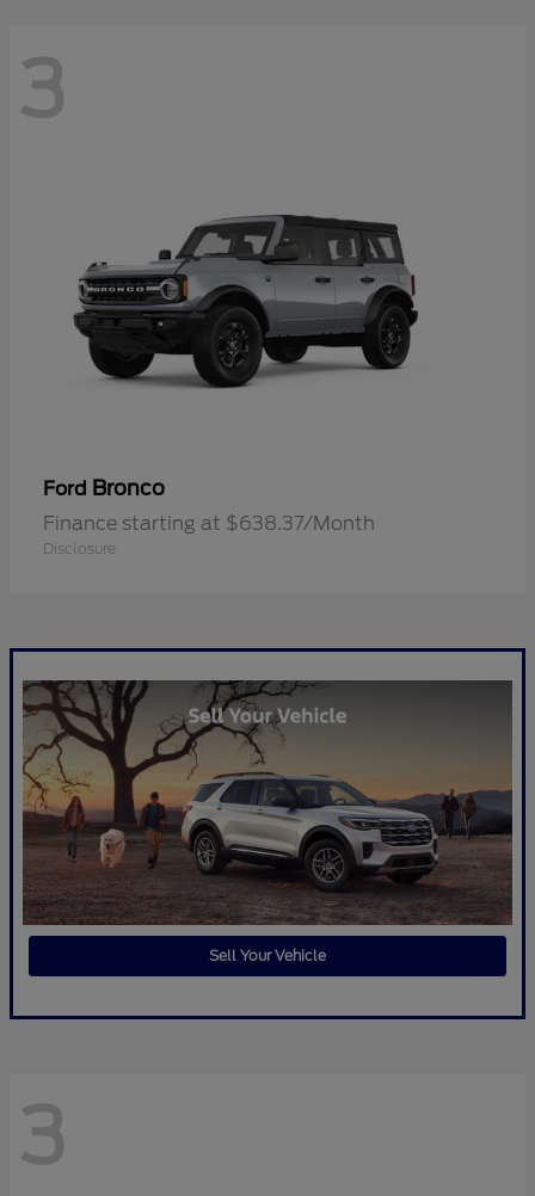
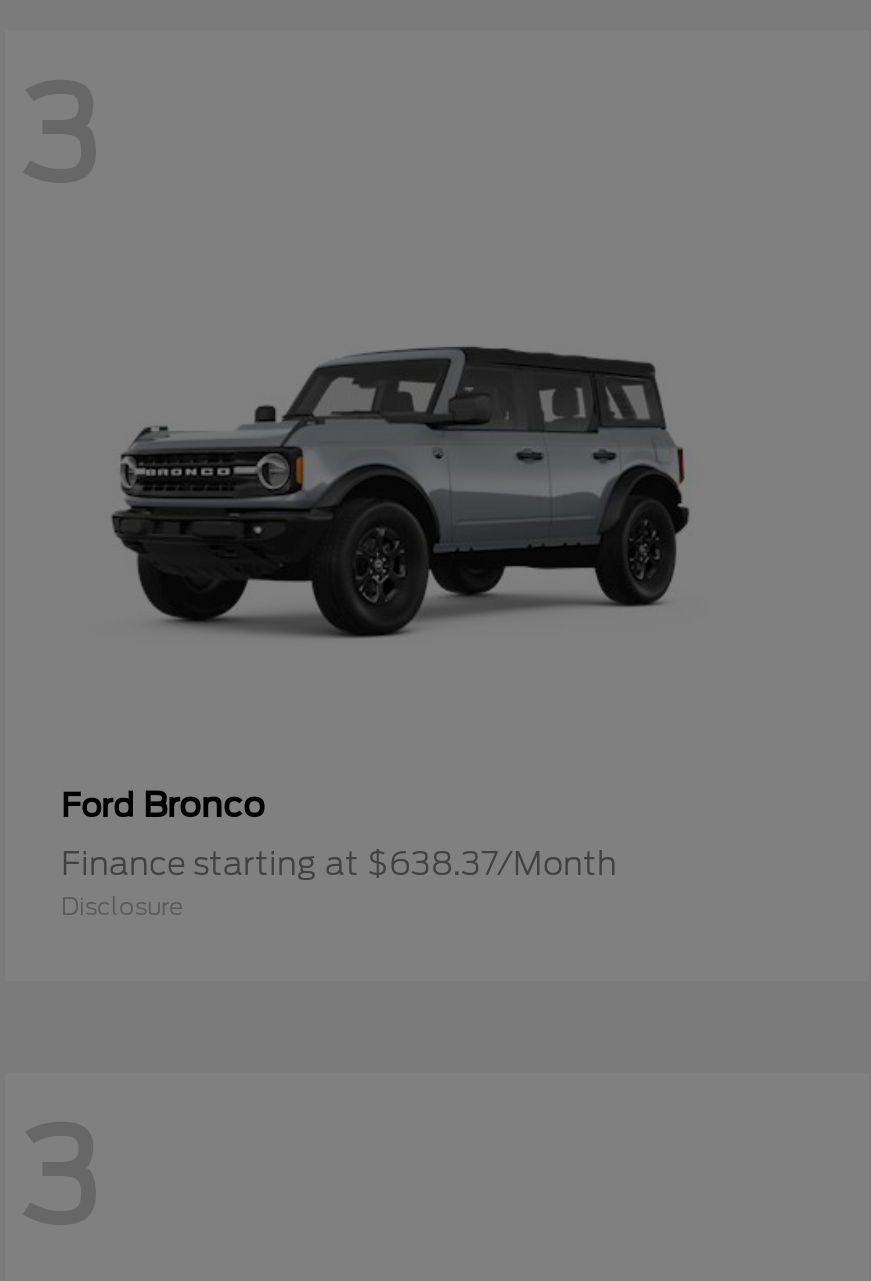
- [image]
- Sell Your Vehicle
